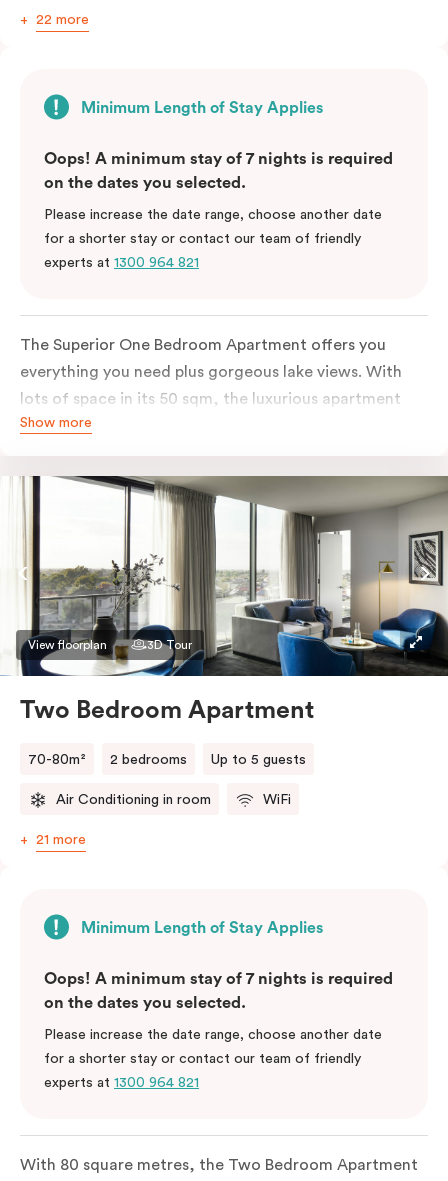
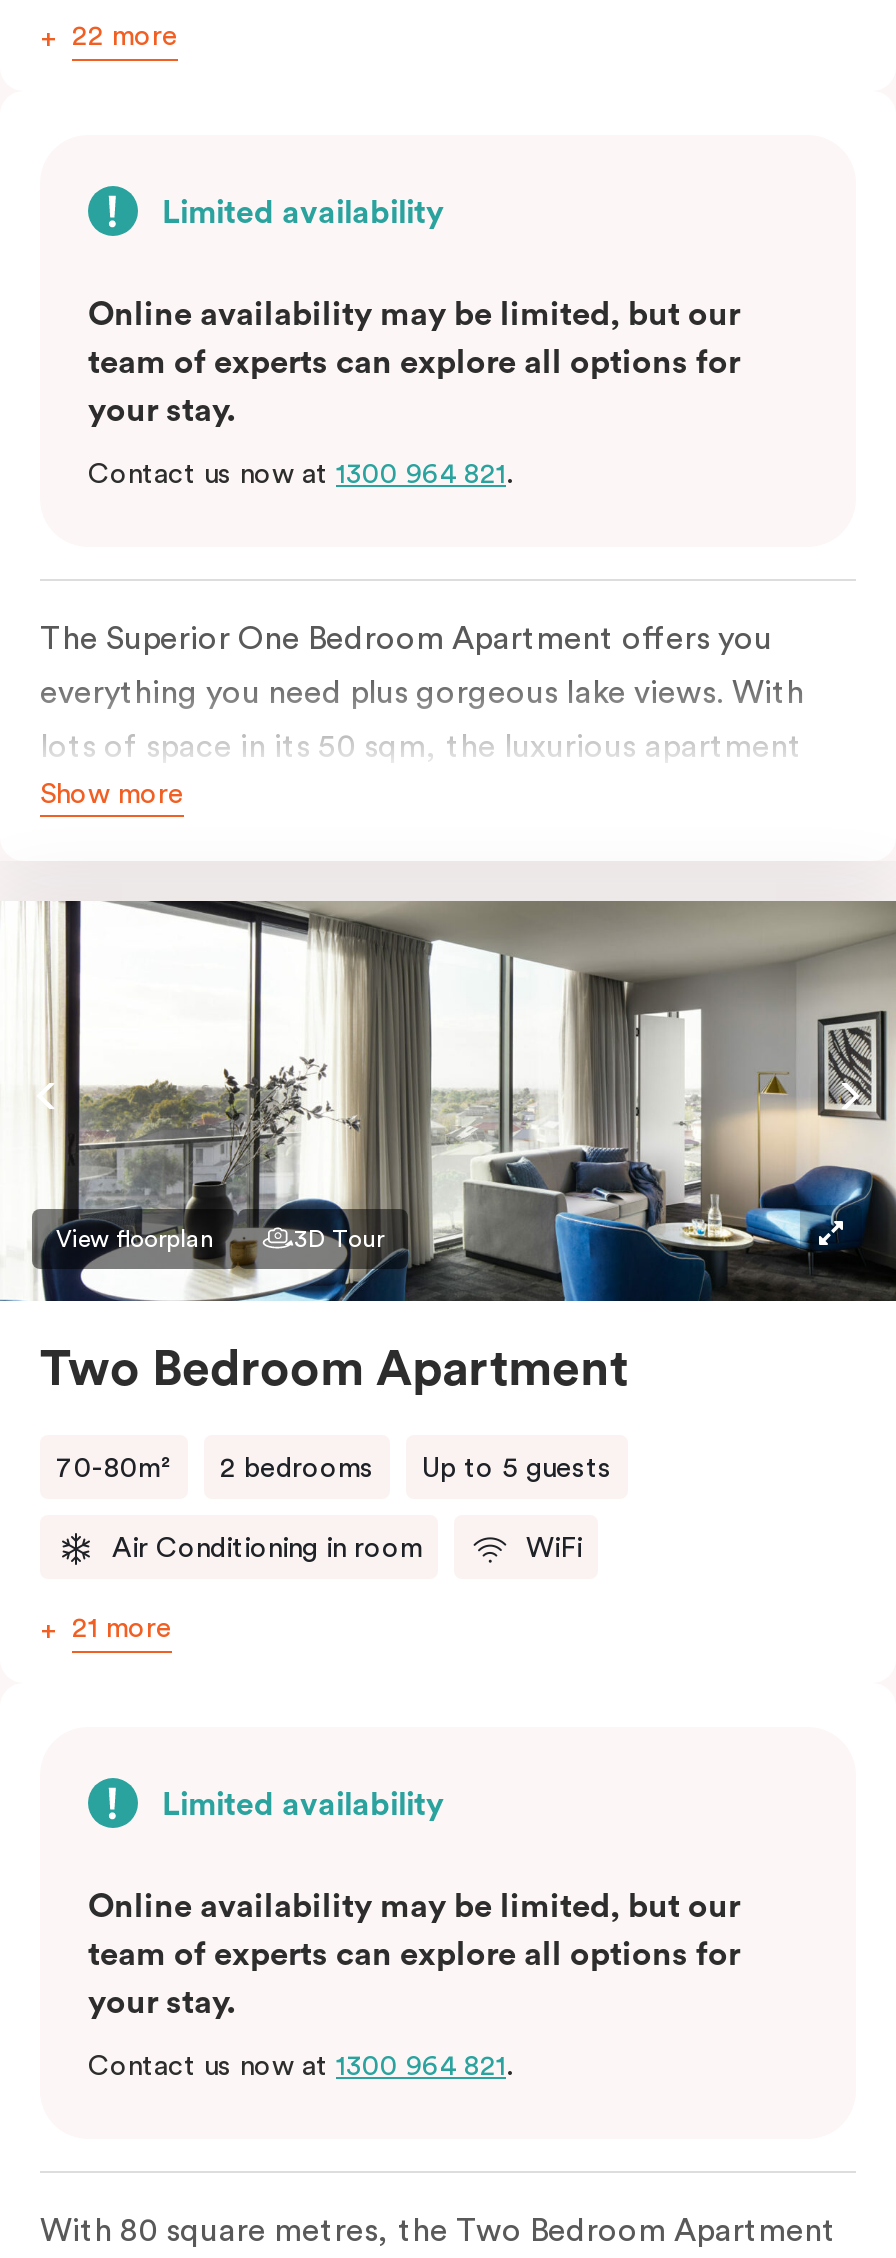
- Minimum Length of Stay Applies
- Oops! A minimum stay of 7 nights is required
- on the dates you selected.
- Please increase the date range, choose another date
- for a shorter stay or contact our team of friendly
- experts at 1300 964 821
+ Limited availability
+ Online availability may be limited, but our
+ team of experts can explore all options for
+ your stay.
+ Contact us now at 1300 964 821.

- Minimum Length of Stay Applies
- Oops! A minimum stay of 7 nights is required
- on the dates you selected.
- Please increase the date range, choose another date
- for a shorter stay or contact our team of friendly
- experts at 1300 964 821
+ Limited availability
+ Online availability may be limited, but our
+ team of experts can explore all options for
+ your stay.
+ Contact us now at 1300 964 821.
